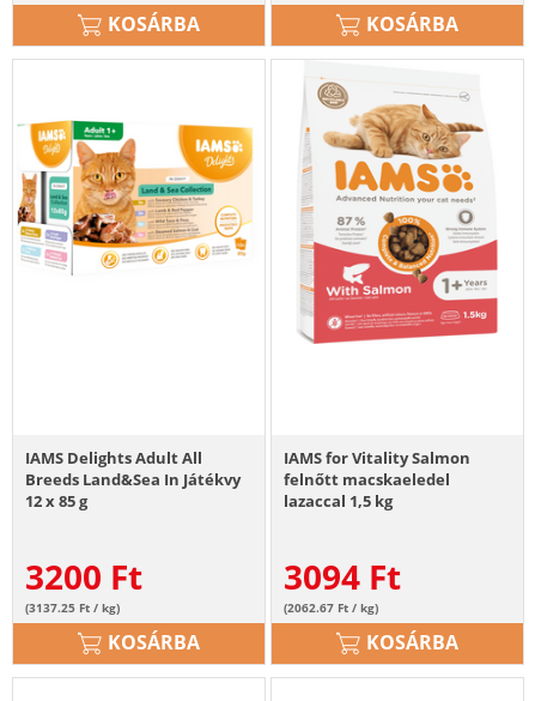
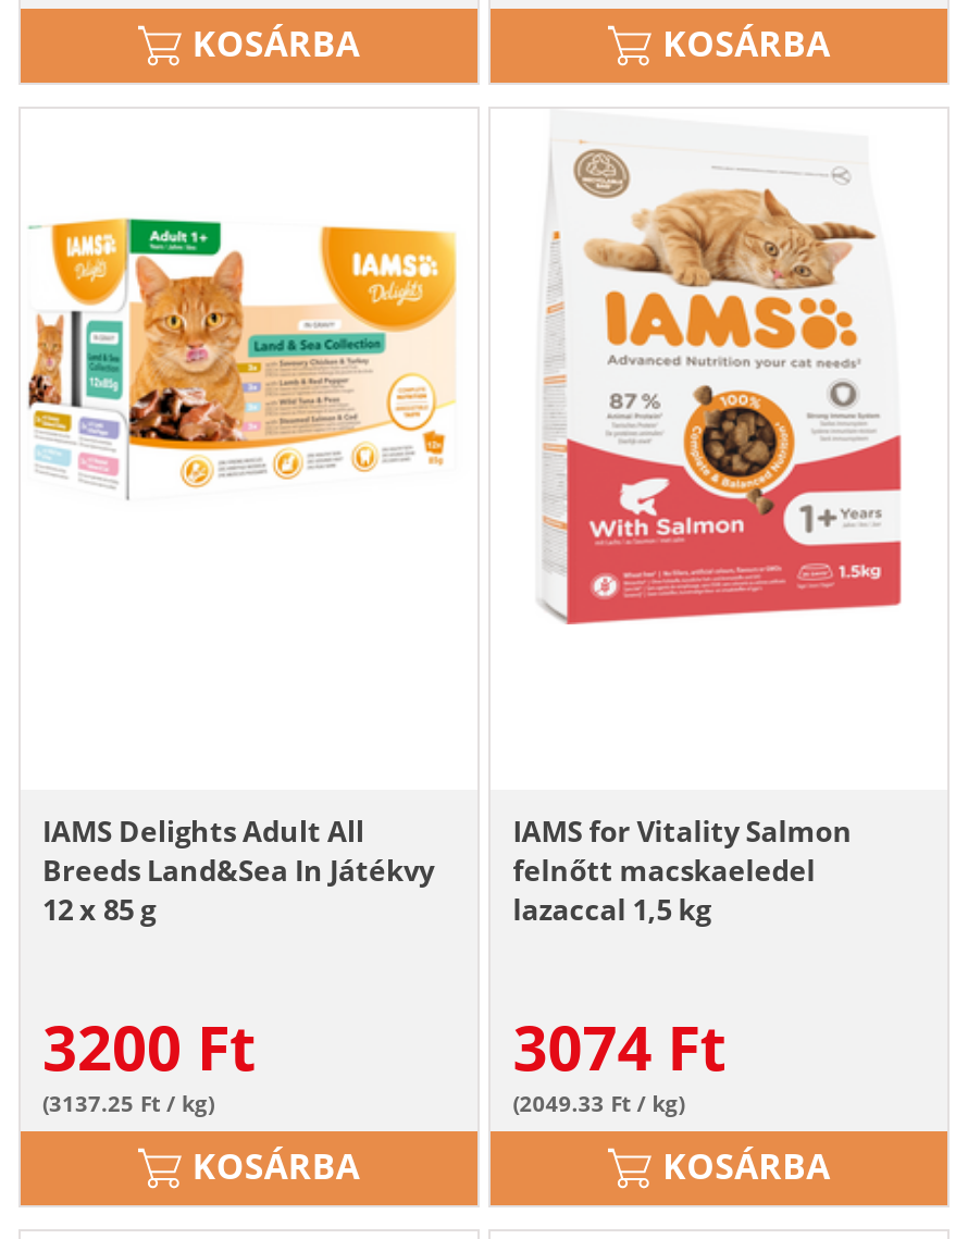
- 3094 Ft
+ 3074 Ft

- (2062.67 Ft / kg)
+ (2049.33 Ft / kg)
